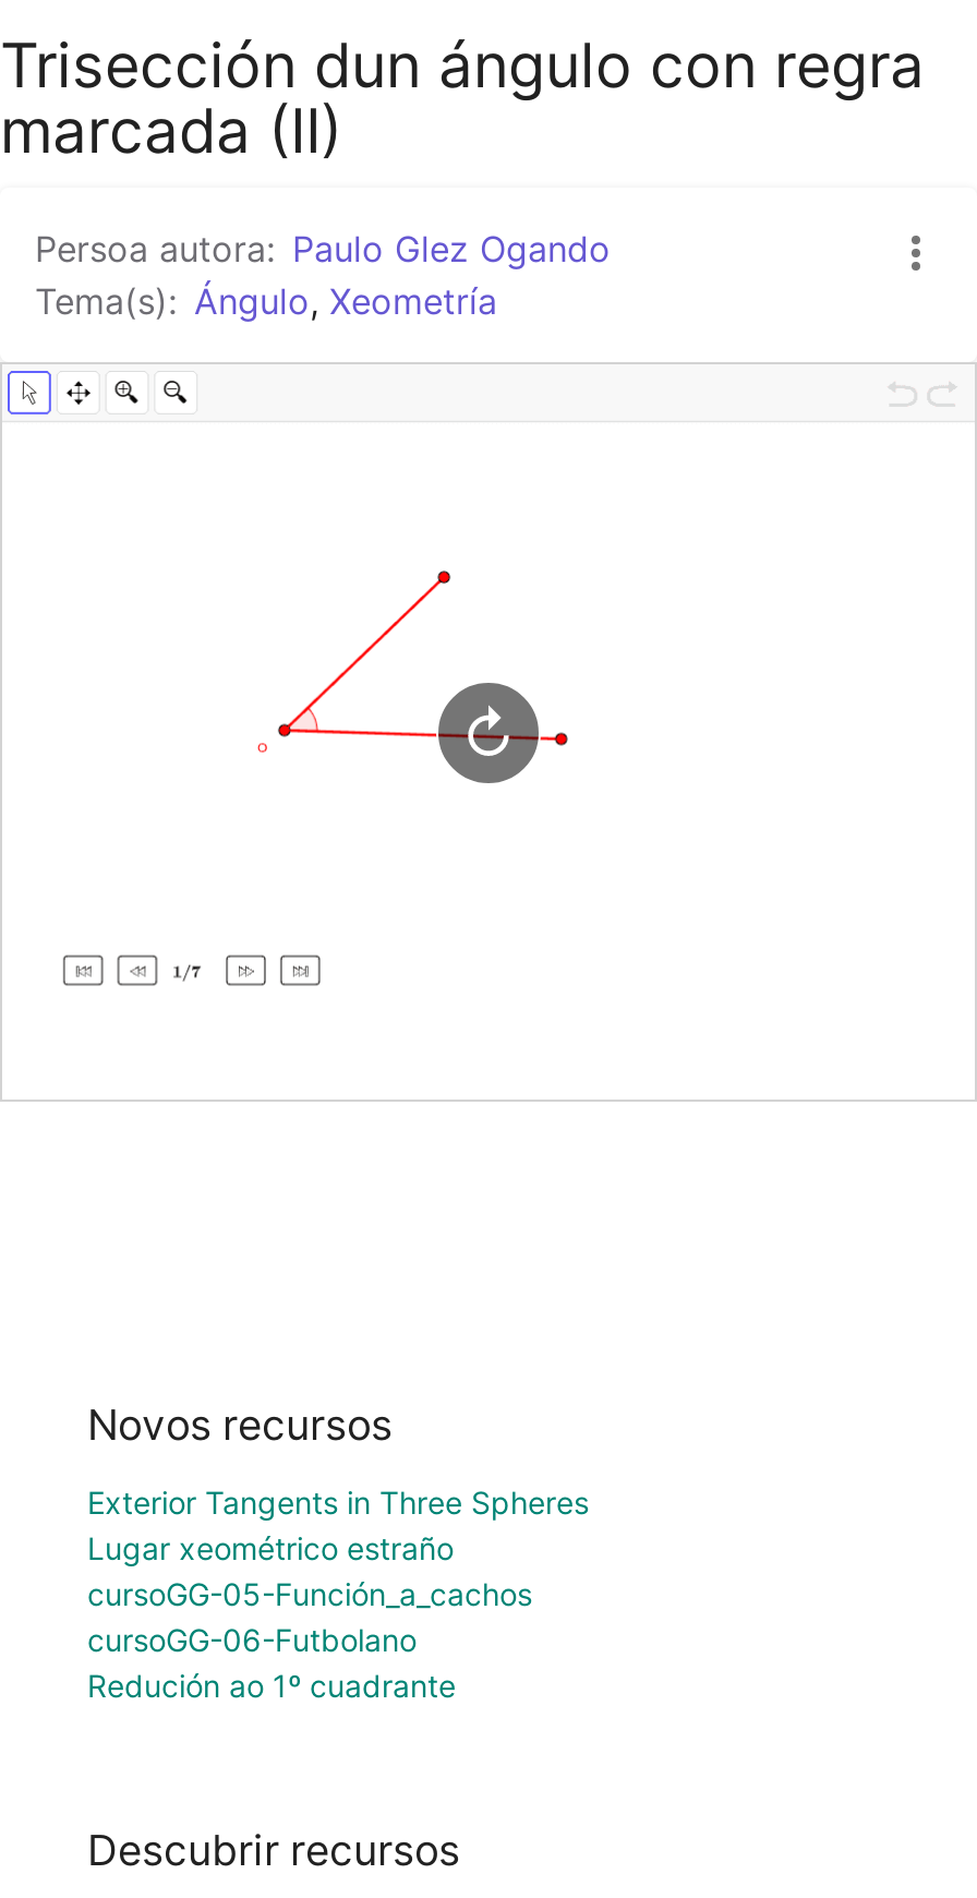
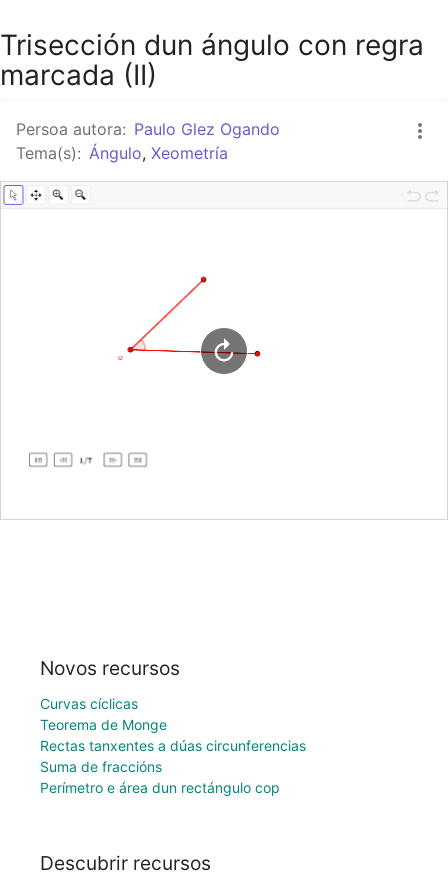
- Exterior Tangents in Three Spheres
- Lugar xeométrico estraño
- cursoGG-05-Función_a_cachos
- cursoGG-06-Futbolano
- Redución ao 1º cuadrante
+ Curvas cíclicas
+ Teorema de Monge
+ Rectas tanxentes a dúas circunferencias
+ Suma de fraccións
+ Perímetro e área dun rectángulo cop
